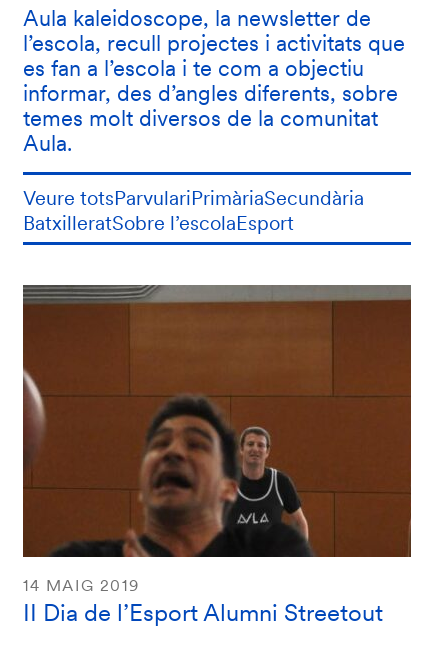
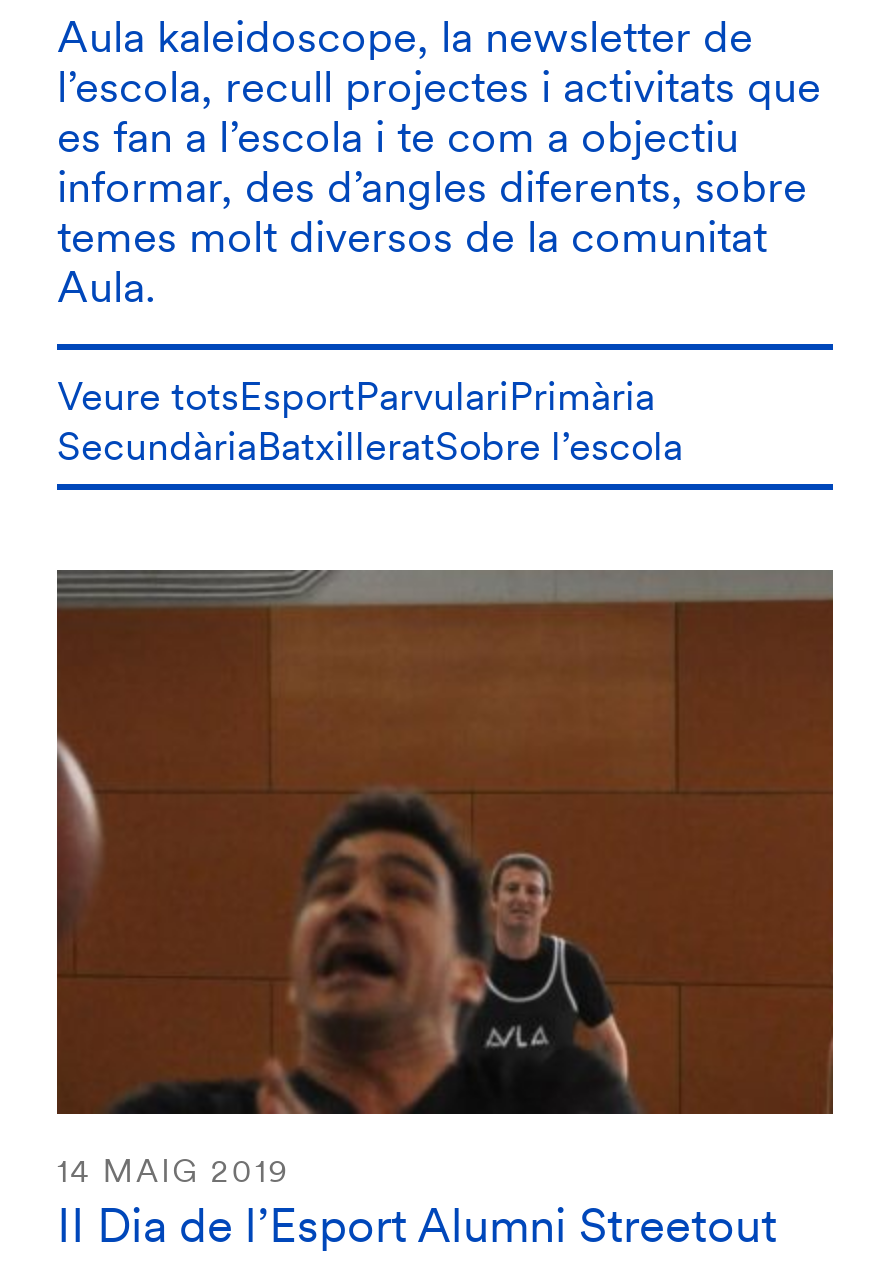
- Veure totsParvulariPrimàriaSecundària
- BatxilleratSobre l’escolaEsport
+ Veure totsEsportParvulariPrimària
+ SecundàriaBatxilleratSobre l’escola
